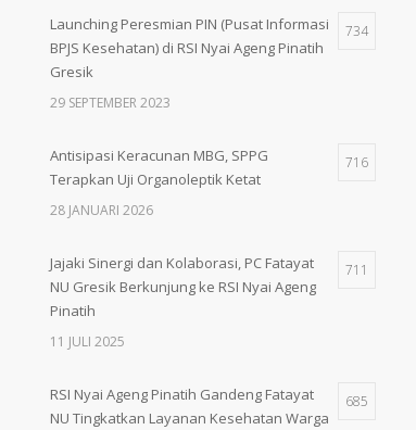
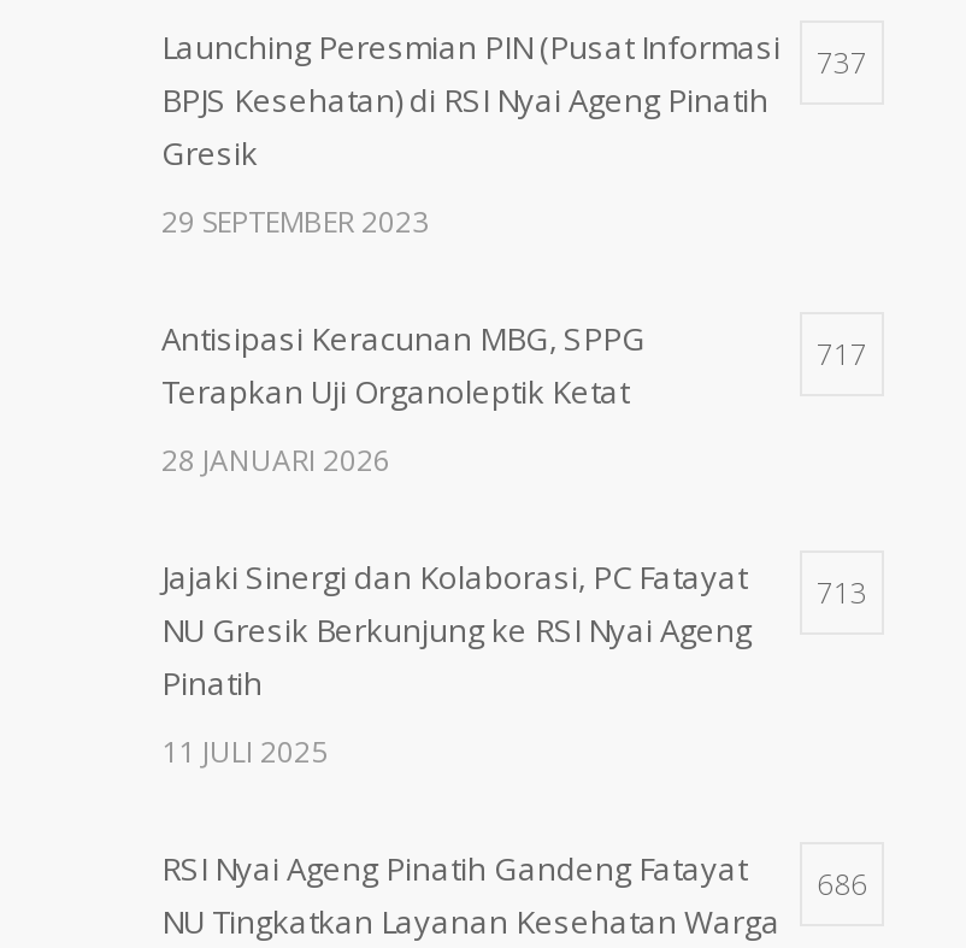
- Launching Peresmian PIN (Pusat Informasi 734
+ Launching Peresmian PIN (Pusat Informasi 737

- 716
+ 717

- Jajaki Sinergi dan Kolaborasi, PC Fatayat 711
+ Jajaki Sinergi dan Kolaborasi, PC Fatayat 713

- RSI Nyai Ageng Pinatih Gandeng Fatayat 685
+ RSI Nyai Ageng Pinatih Gandeng Fatayat 686
